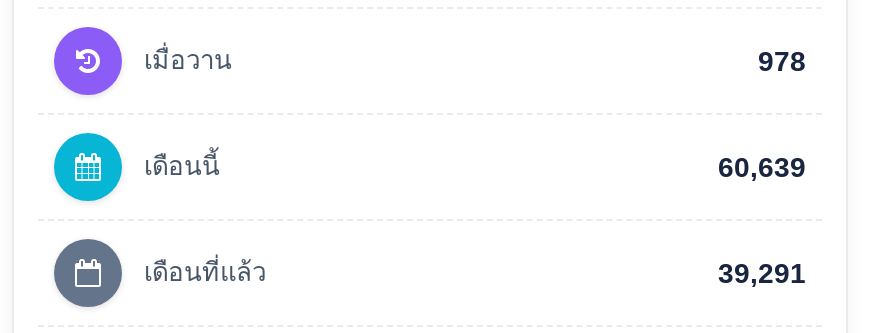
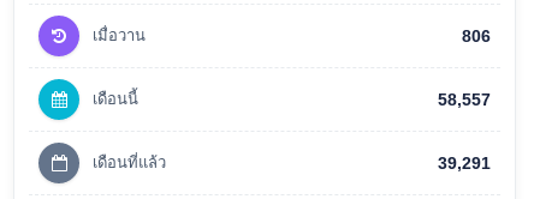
- 978
+ 806

- 60,639
+ 58,557
